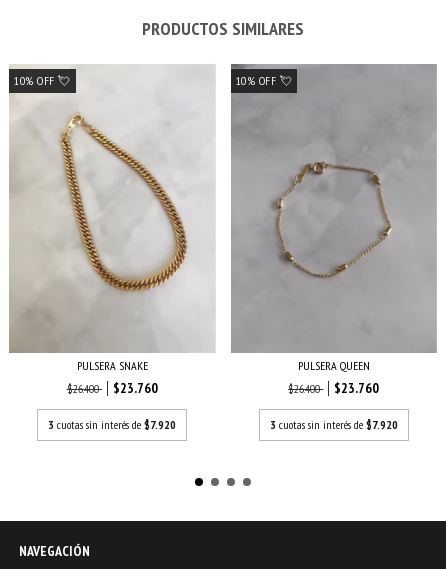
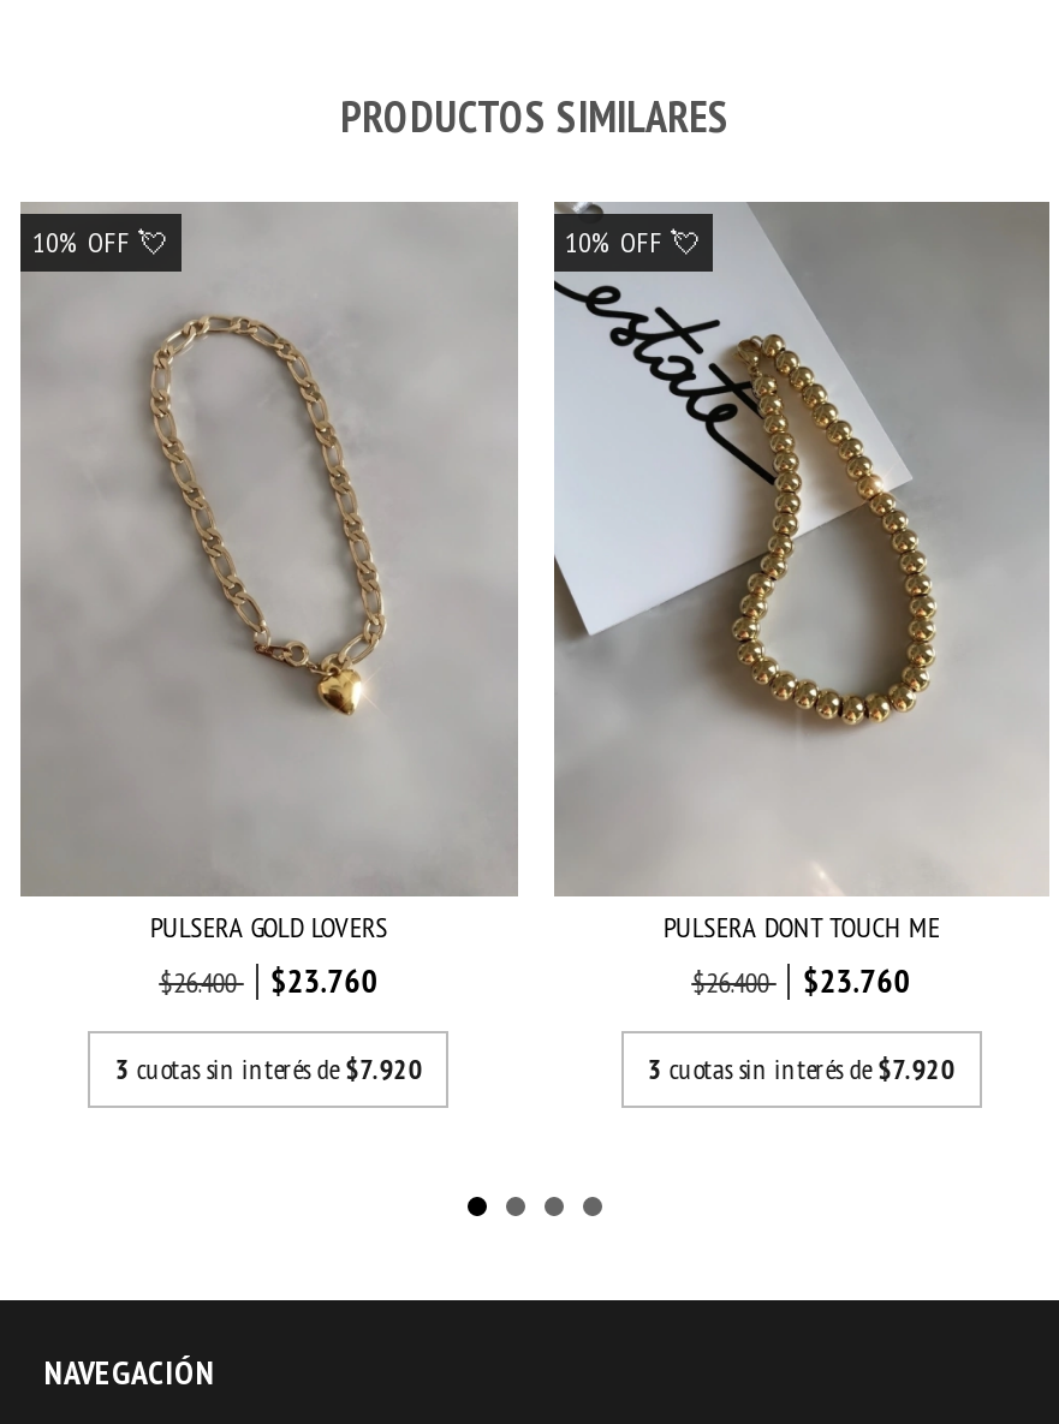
- [image]
- PULSERA SNAKE
+ [image]
+ PULSERA GOLD LOVERS

- [image]
- PULSERA QUEEN
+ [image]
+ PULSERA DONT TOUCH ME
